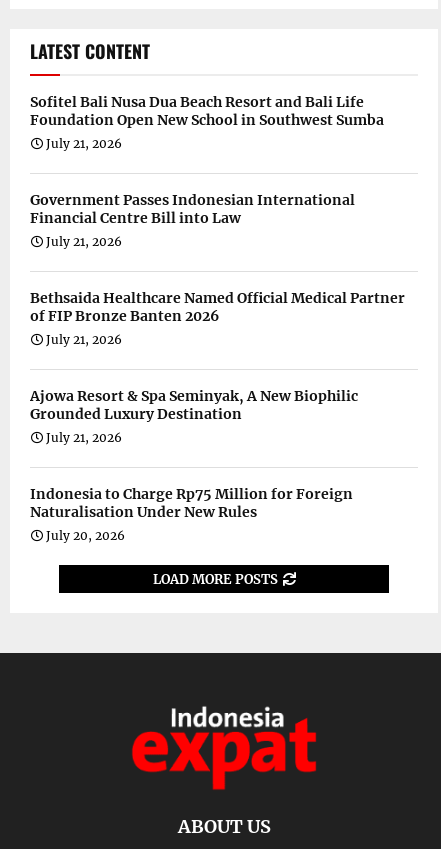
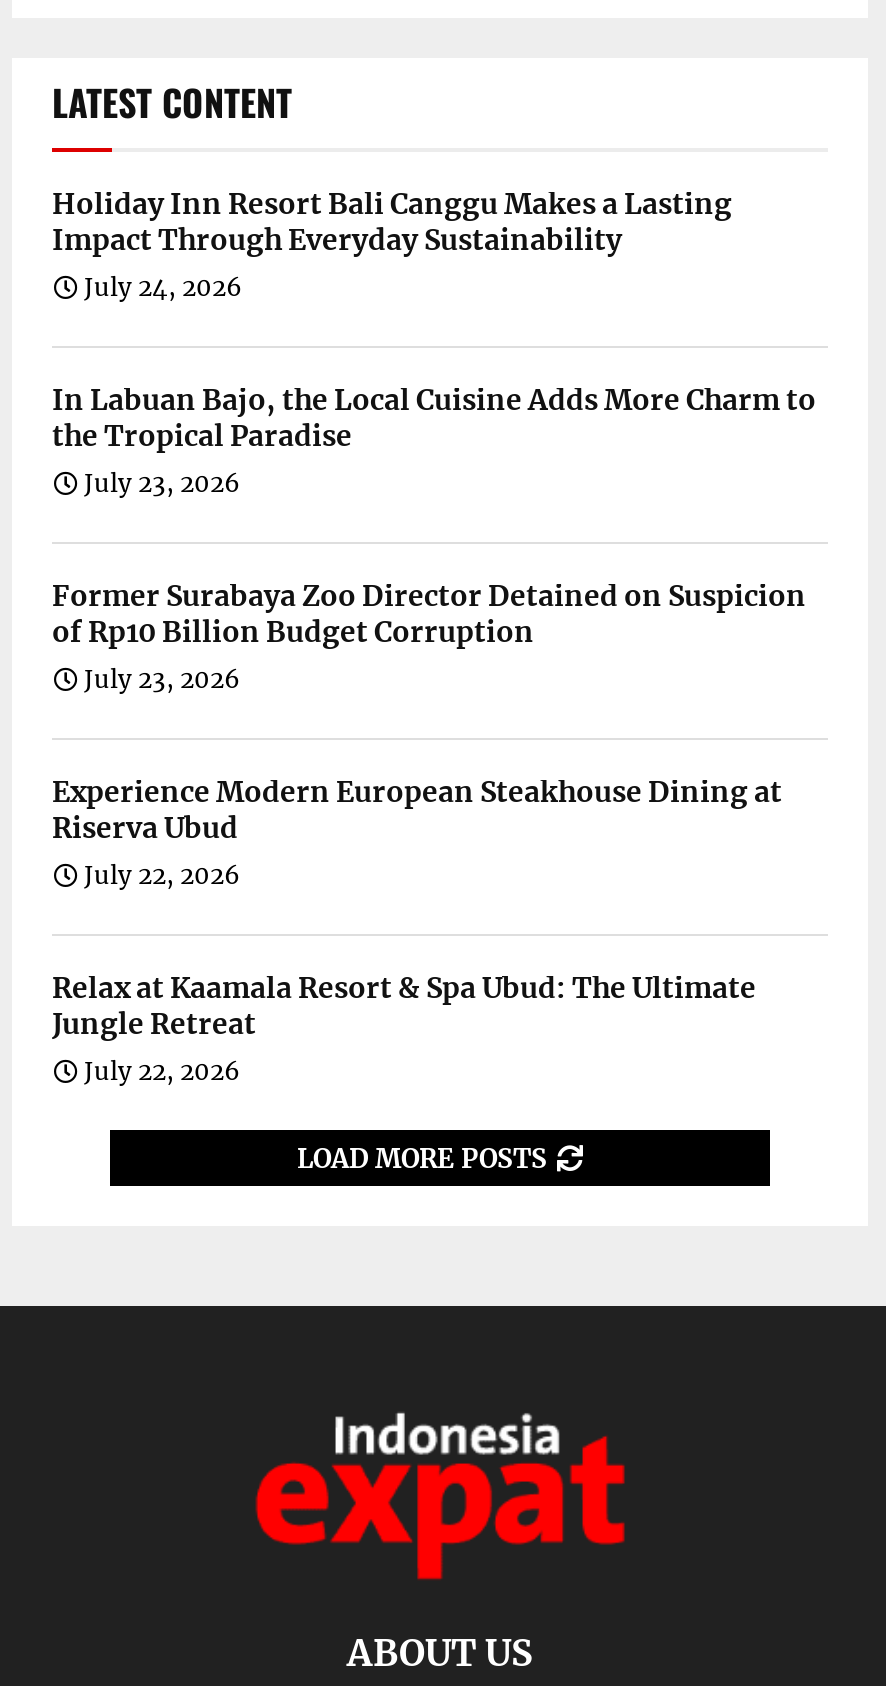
- Sofitel Bali Nusa Dua Beach Resort and Bali Life
- Foundation Open New School in Southwest Sumba
- July 21, 2026
+ Holiday Inn Resort Bali Canggu Makes a Lasting
+ Impact Through Everyday Sustainability
+ July 24, 2026

- Government Passes Indonesian International
- Financial Centre Bill into Law
- July 21, 2026
+ In Labuan Bajo, the Local Cuisine Adds More Charm to
+ the Tropical Paradise
+ July 23, 2026

- Bethsaida Healthcare Named Official Medical Partner
- of FIP Bronze Banten 2026
- July 21, 2026
+ Former Surabaya Zoo Director Detained on Suspicion
+ of Rp10 Billion Budget Corruption
+ July 23, 2026

- Ajowa Resort & Spa Seminyak, A New Biophilic
- Grounded Luxury Destination
- July 21, 2026
+ Experience Modern European Steakhouse Dining at
+ Riserva Ubud
+ July 22, 2026

- Indonesia to Charge Rp75 Million for Foreign
- Naturalisation Under New Rules
- July 20, 2026
+ Relax at Kaamala Resort & Spa Ubud: The Ultimate
+ Jungle Retreat
+ July 22, 2026
